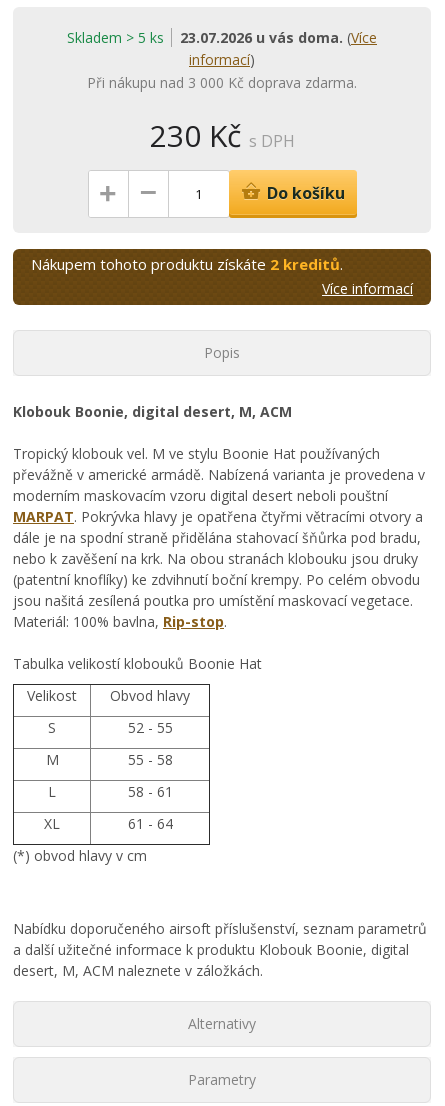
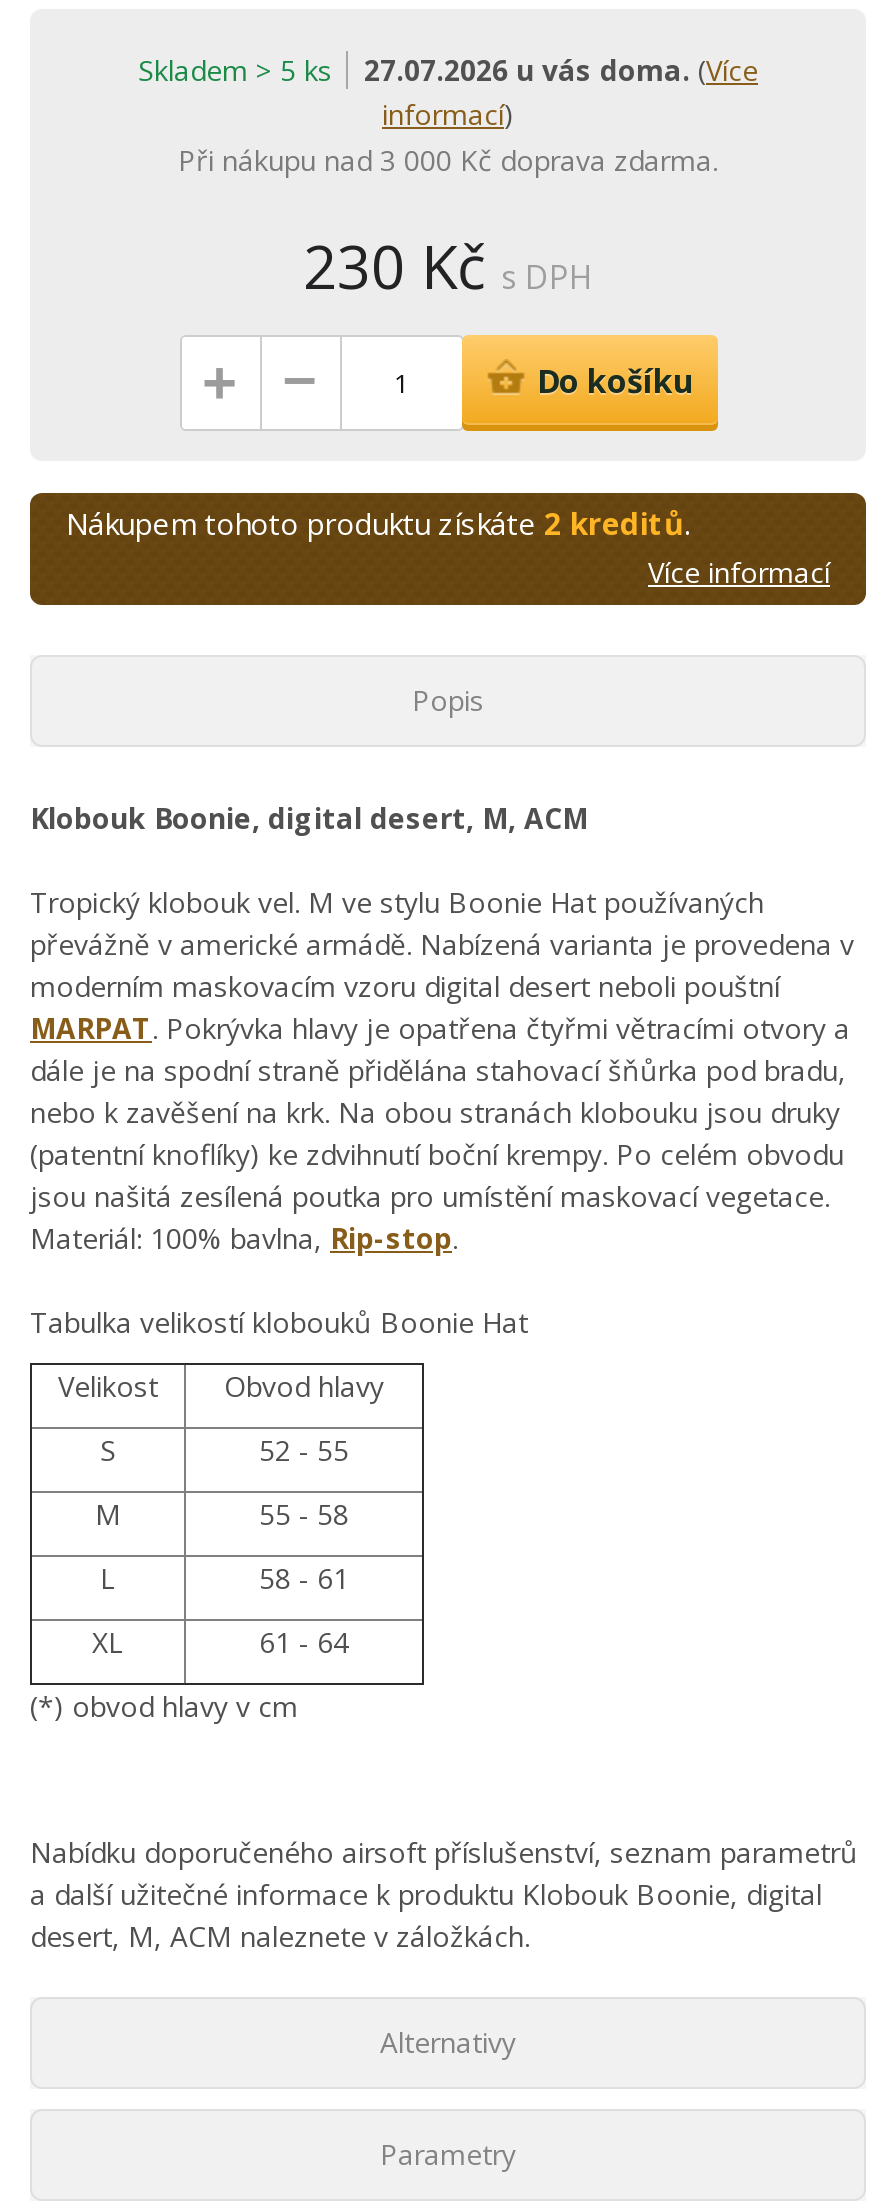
- 23.07.2026 u vás doma. (Více
+ 27.07.2026 u vás doma. (Více
